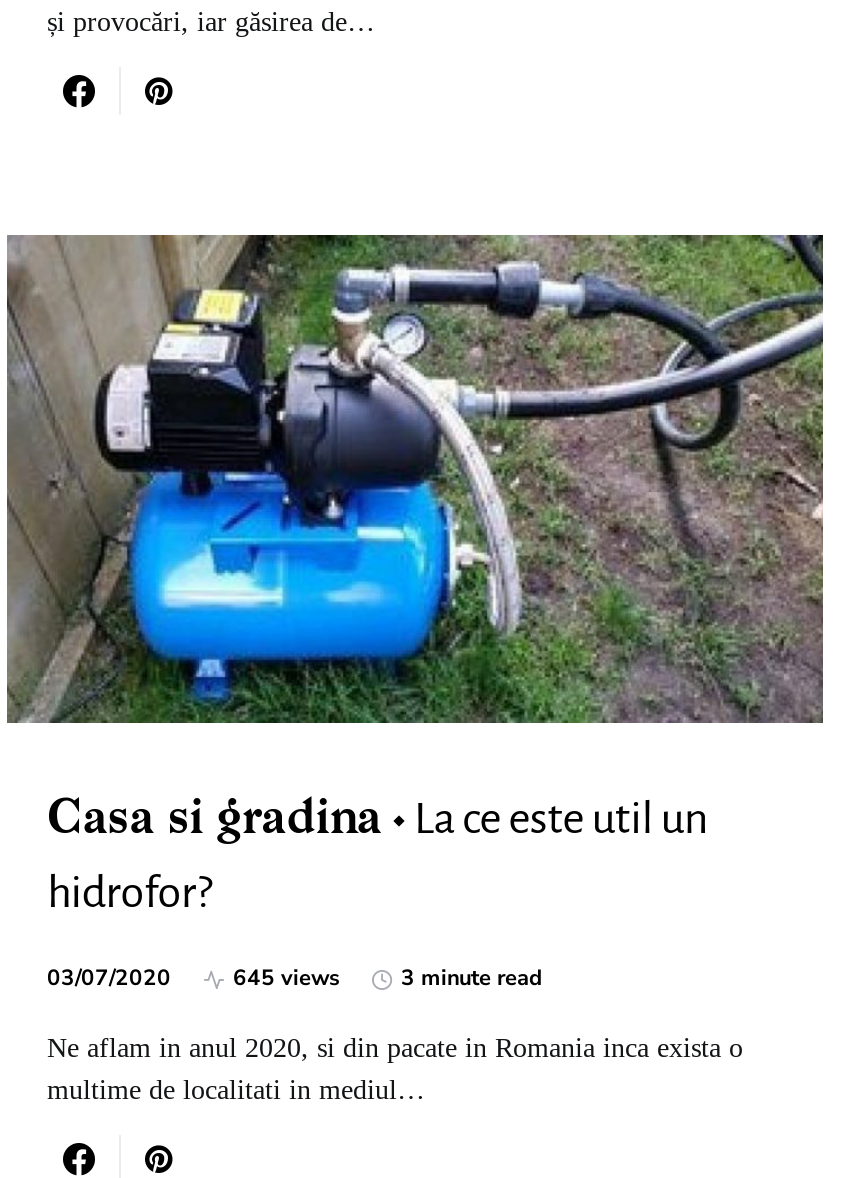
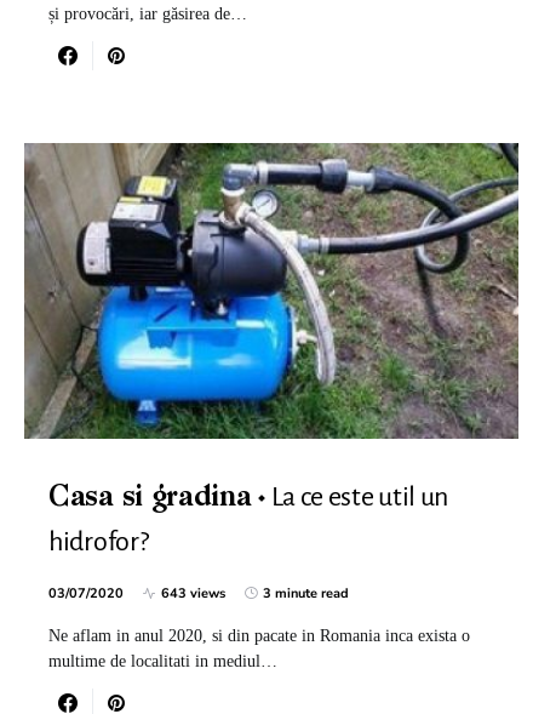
- 645 views
+ 643 views
